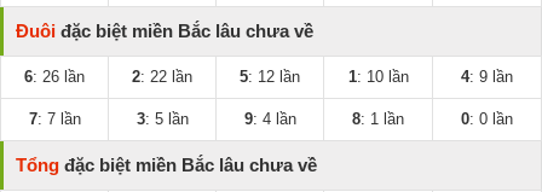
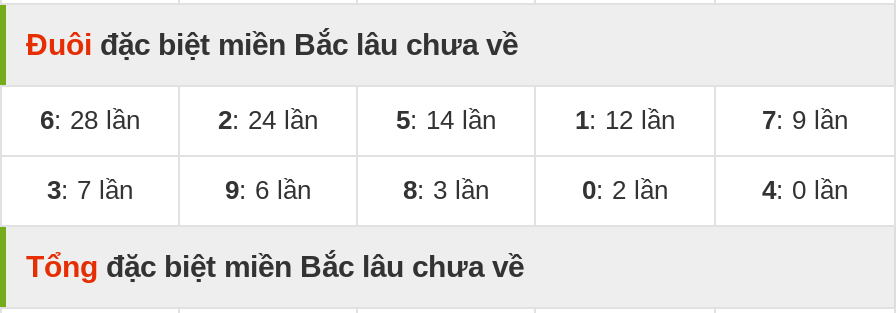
- 6: 26 lần
+ 6: 28 lần

- 2: 22 lần
+ 2: 24 lần

- 5: 12 lần
+ 5: 14 lần

- 1: 10 lần
+ 1: 12 lần

- 4: 9 lần
+ 7: 9 lần

- 7: 7 lần
+ 3: 7 lần

- 3: 5 lần
+ 9: 6 lần

- 9: 4 lần
+ 8: 3 lần

- 8: 1 lần
+ 0: 2 lần

- 0: 0 lần
+ 4: 0 lần
